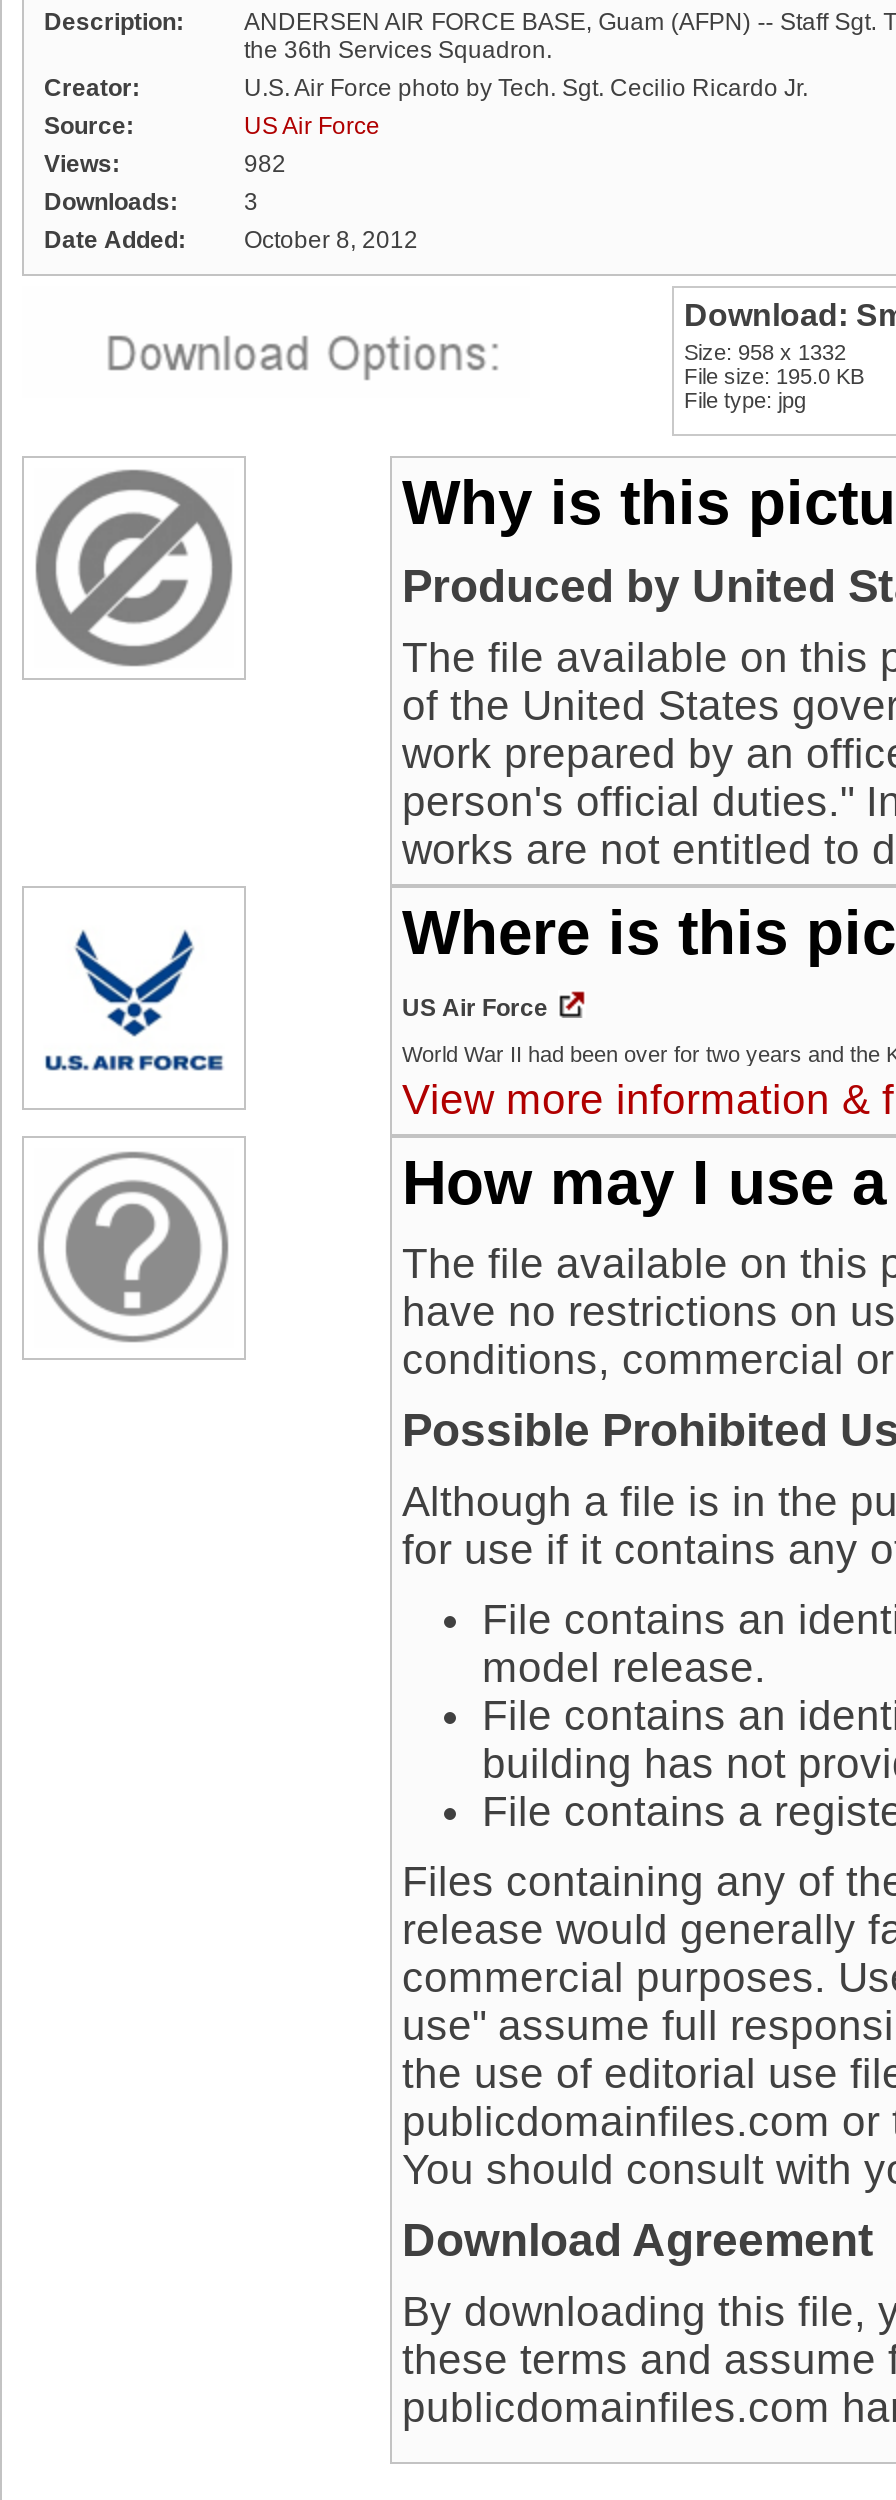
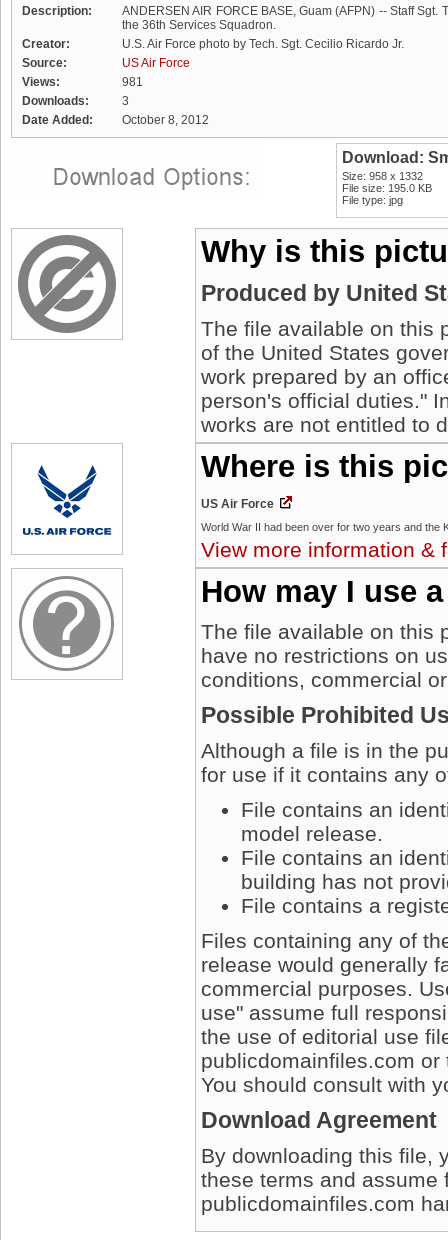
- 982
+ 981
